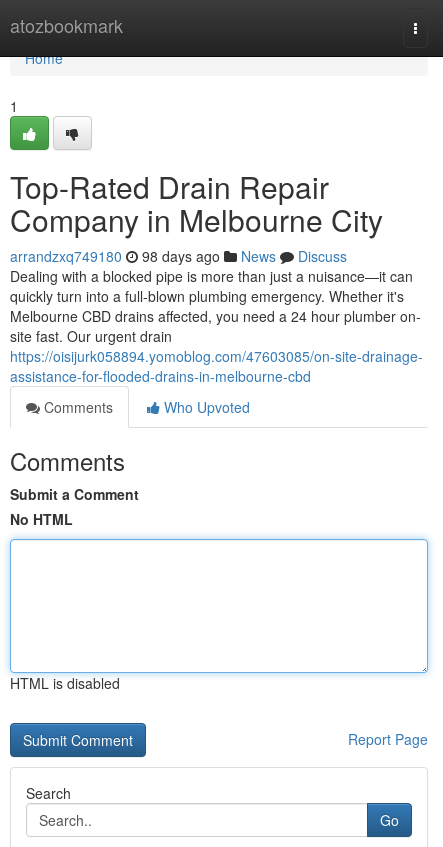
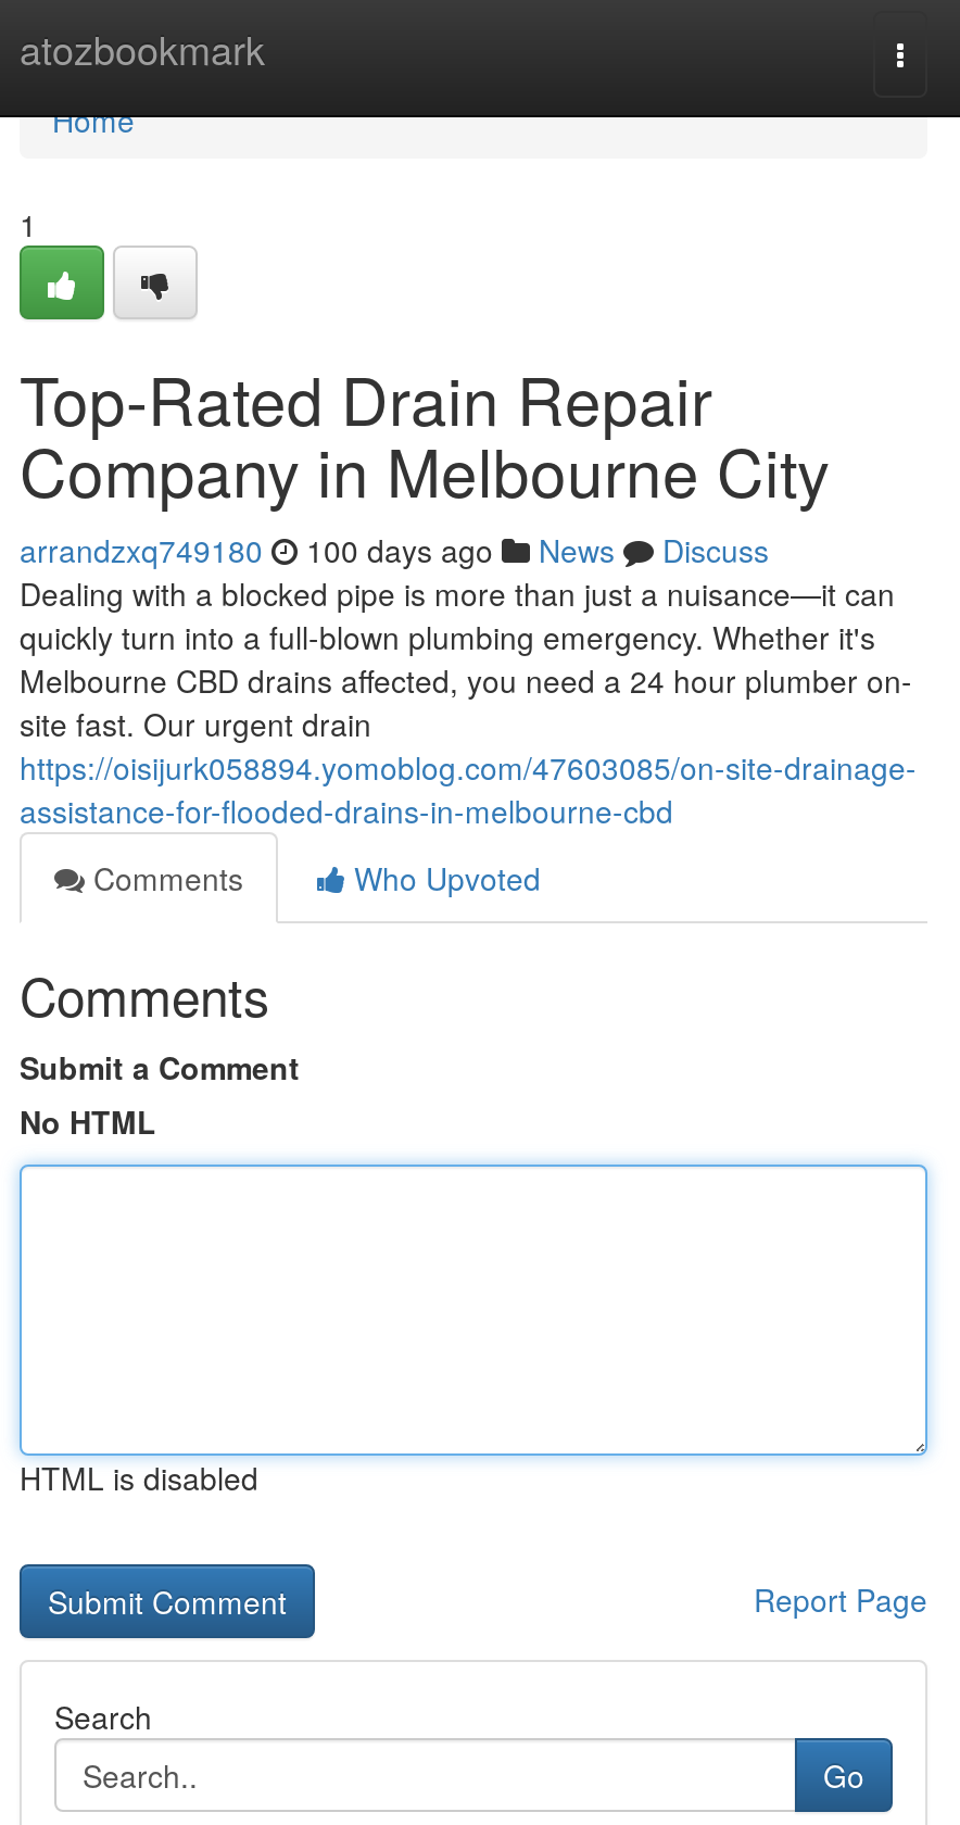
- arrandzxq749180 98 days ago News Discuss
+ arrandzxq749180 100 days ago News Discuss
